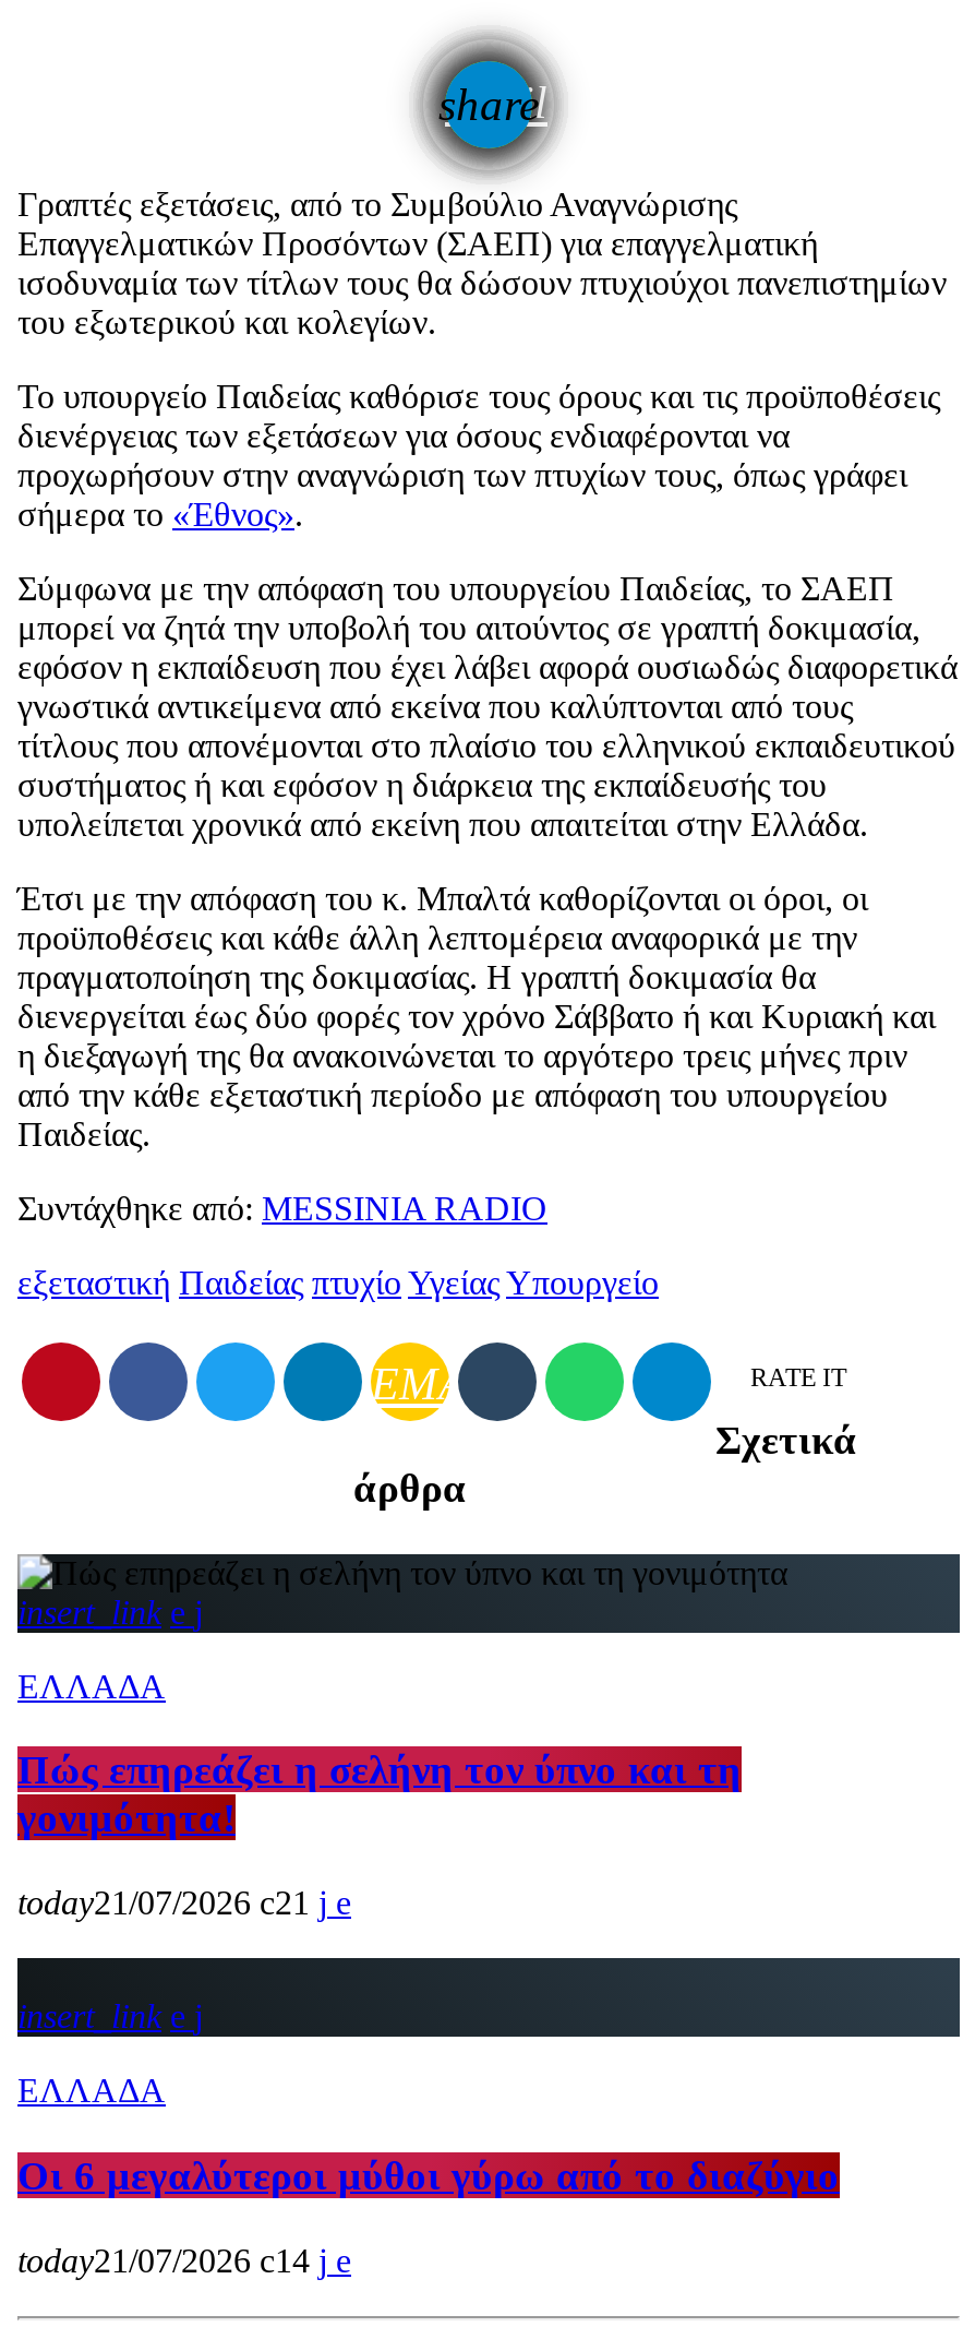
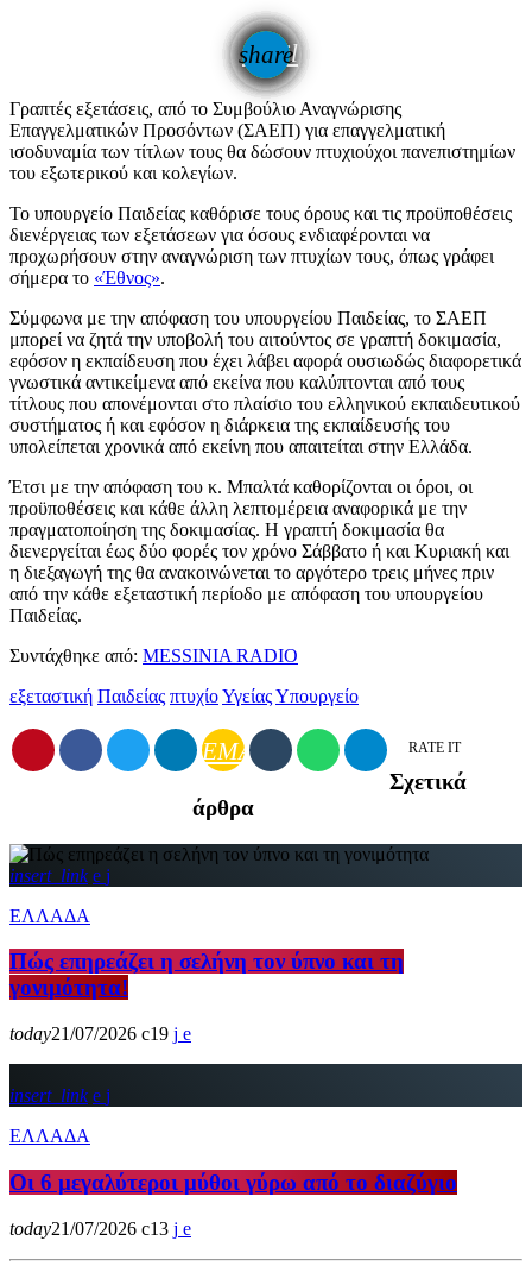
- today21/07/2026 21
+ today21/07/2026 19

- today21/07/2026 14
+ today21/07/2026 13
